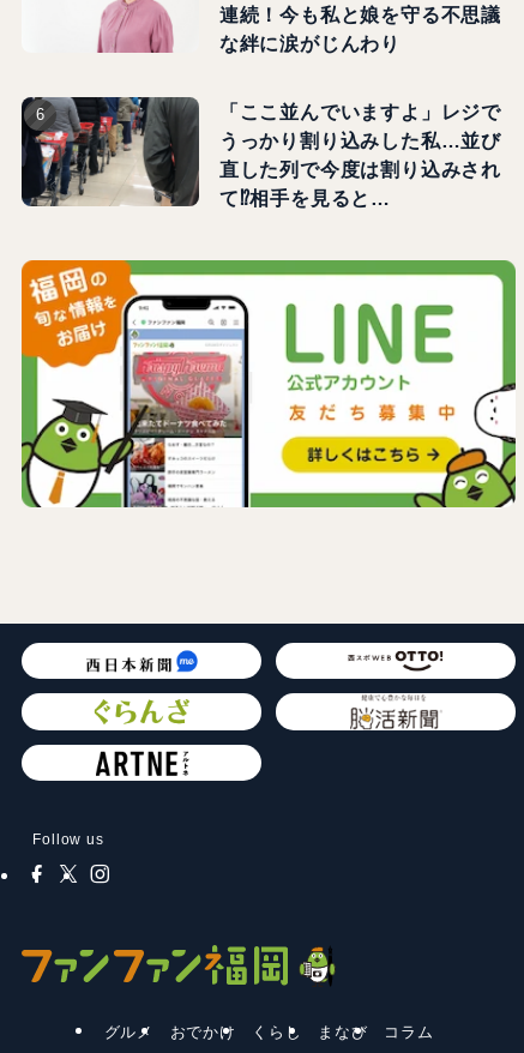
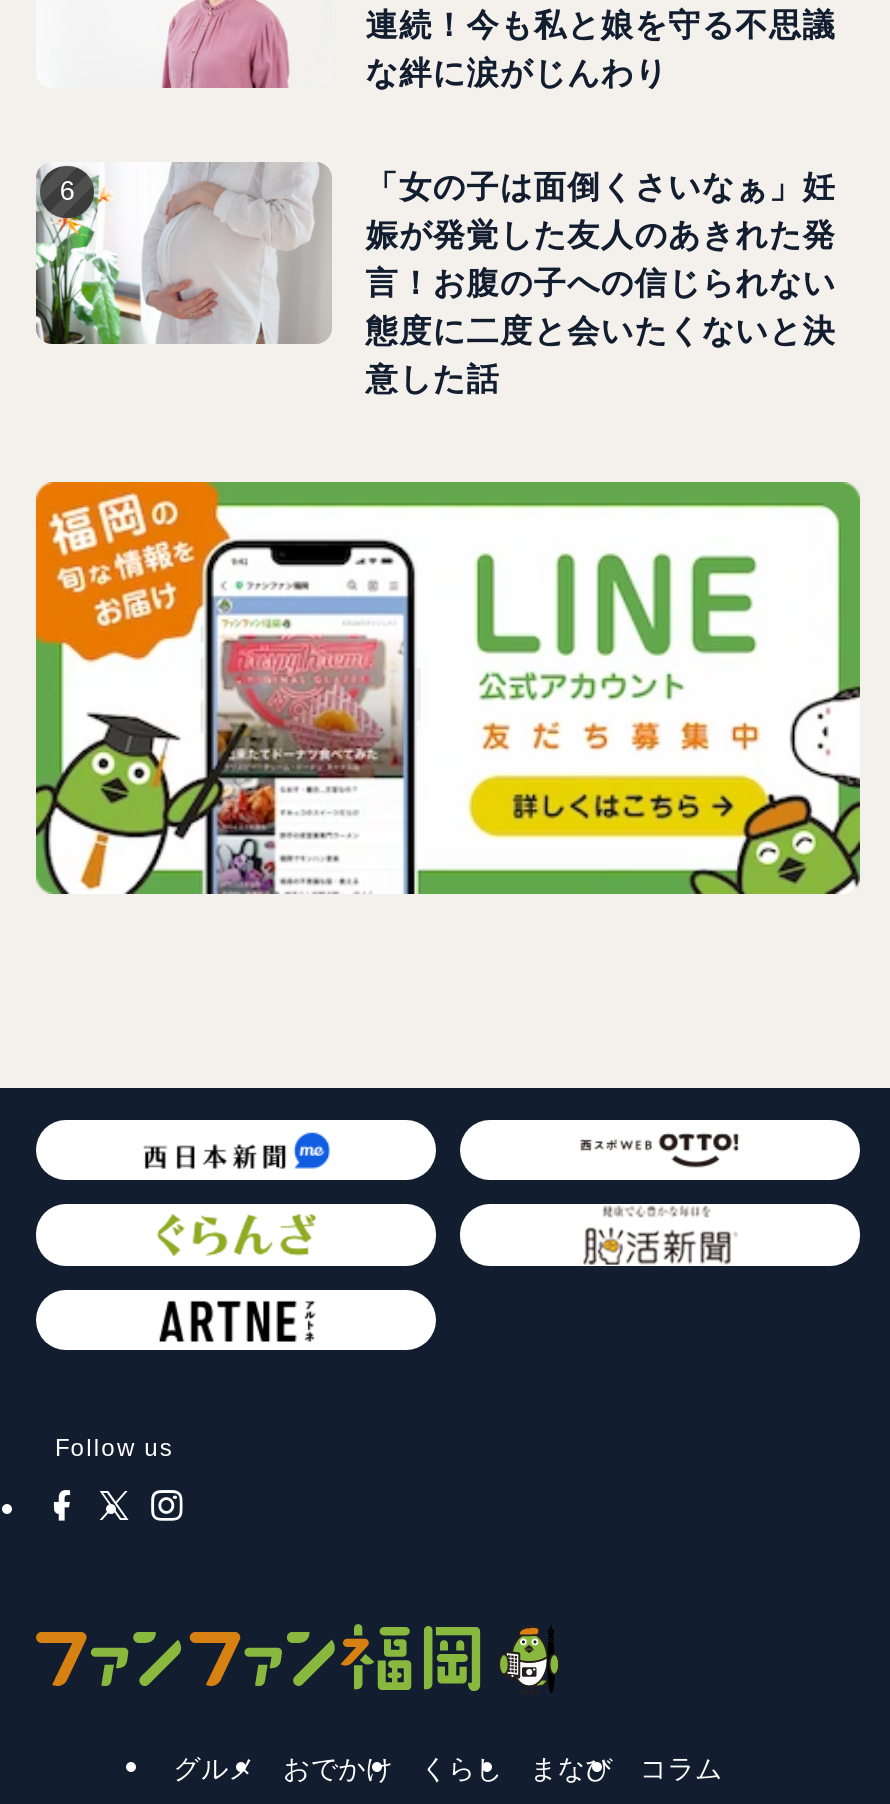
- [image]
- 「ここ並んでいますよ」レジで
- うっかり割り込みした私…並び
- 直した列で今度は割り込みされ
- て⁉相手を見ると…
+ [image]
+ 「女の子は面倒くさいなぁ」妊
+ 娠が発覚した友人のあきれた発
+ 言！お腹の子への信じられない
+ 態度に二度と会いたくないと決
+ 意した話
